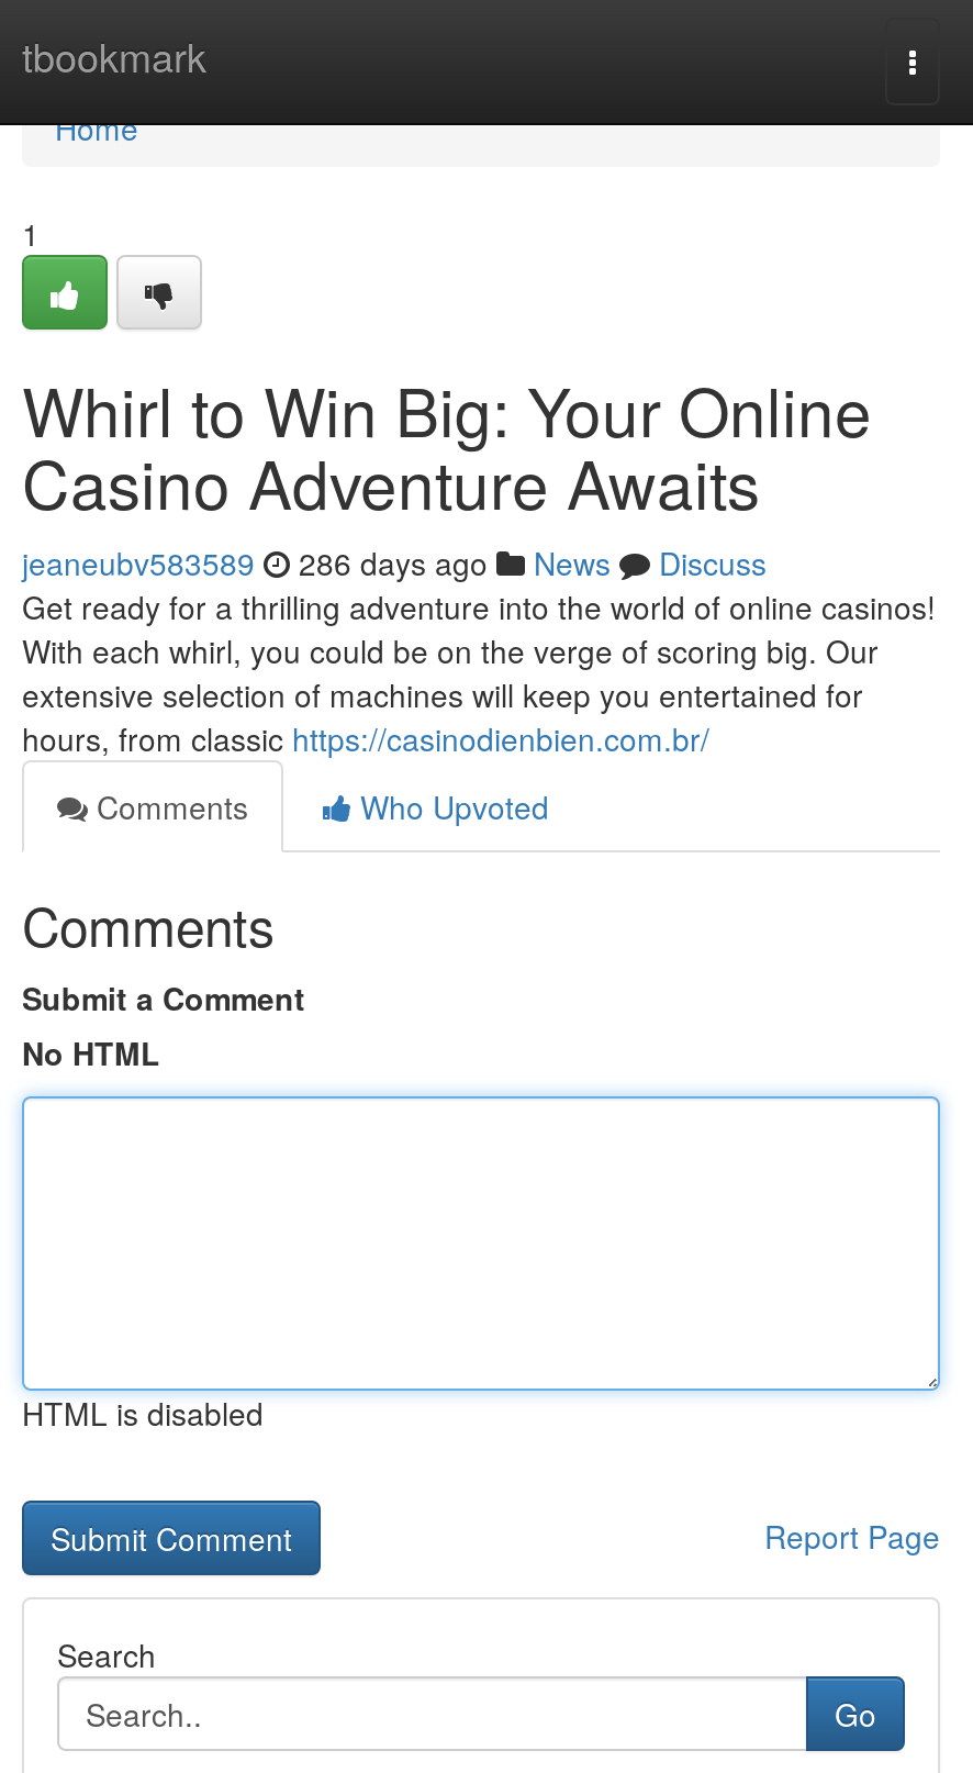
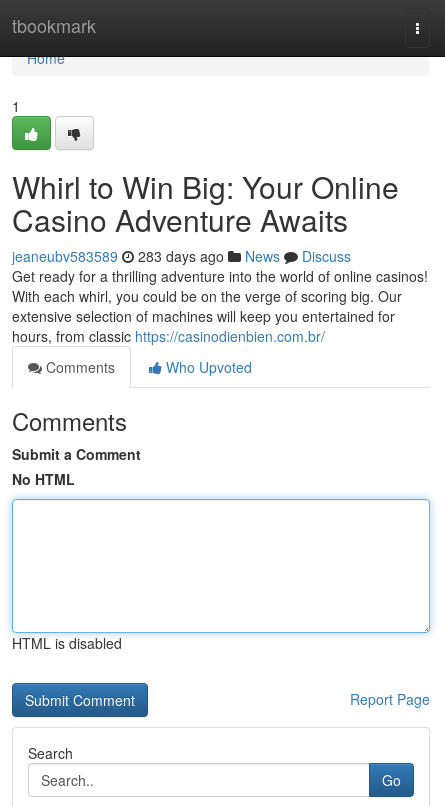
- jeaneubv583589 286 days ago News Discuss
+ jeaneubv583589 283 days ago News Discuss
